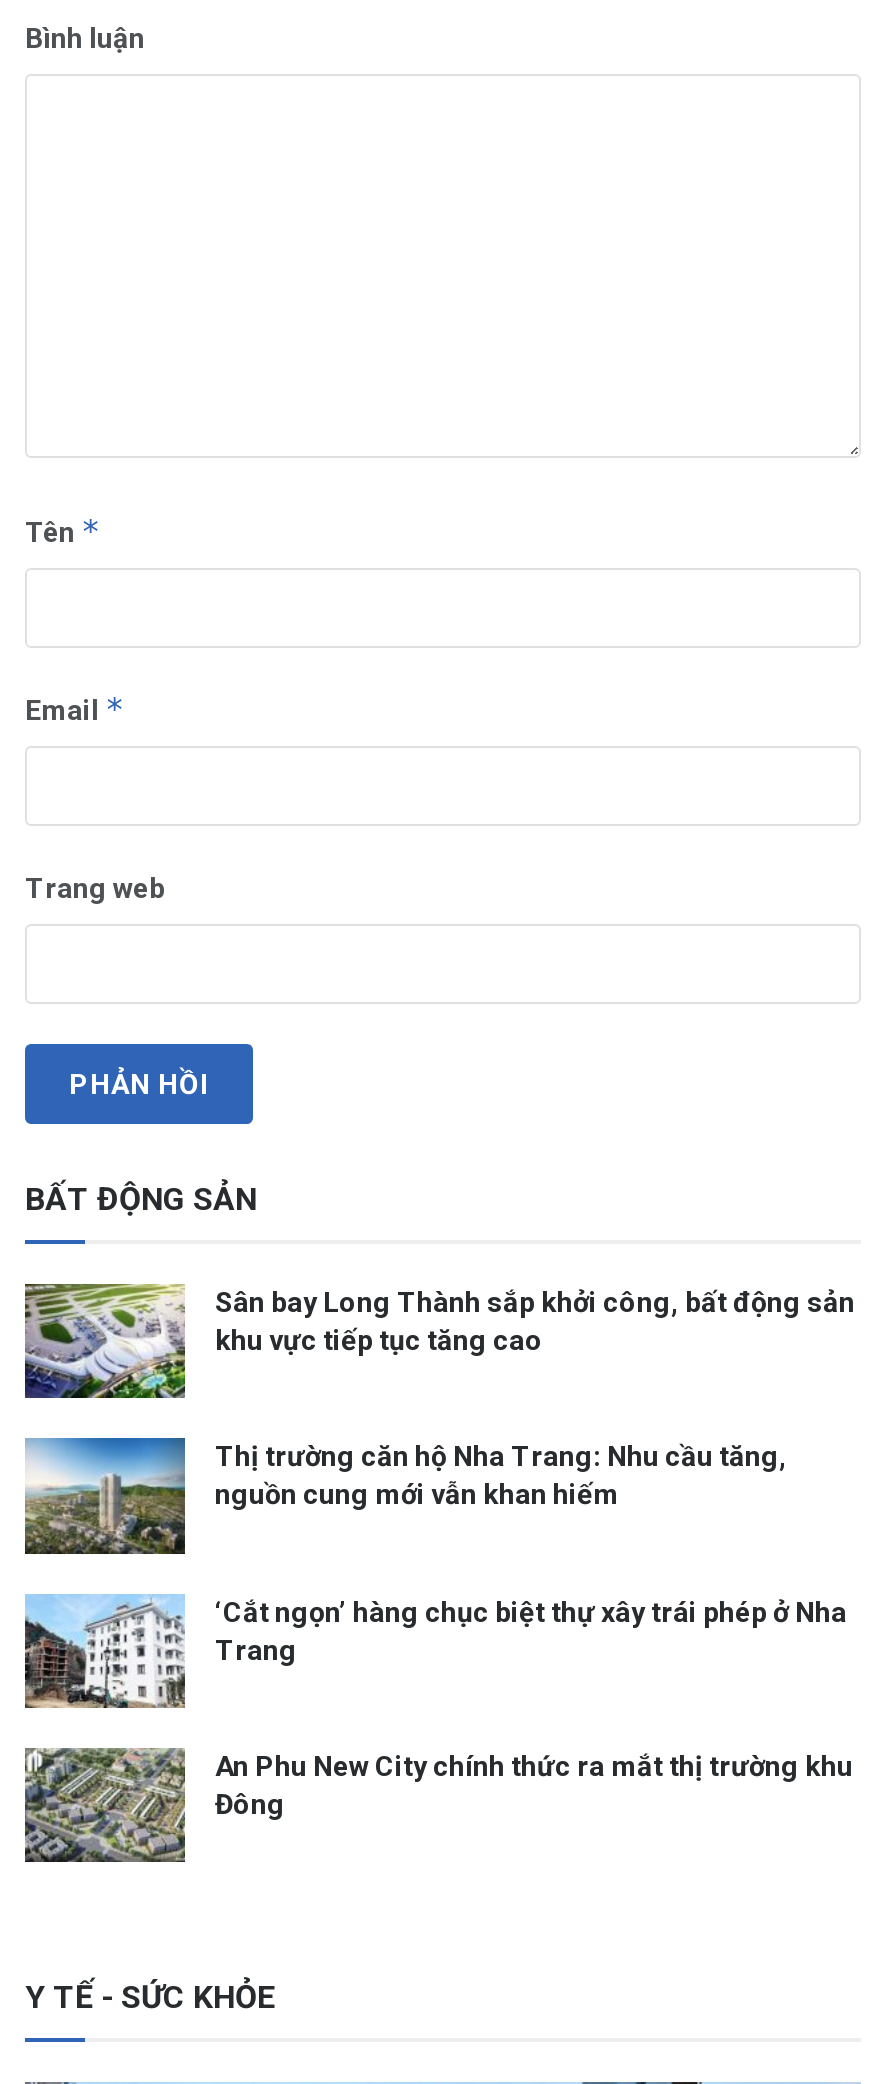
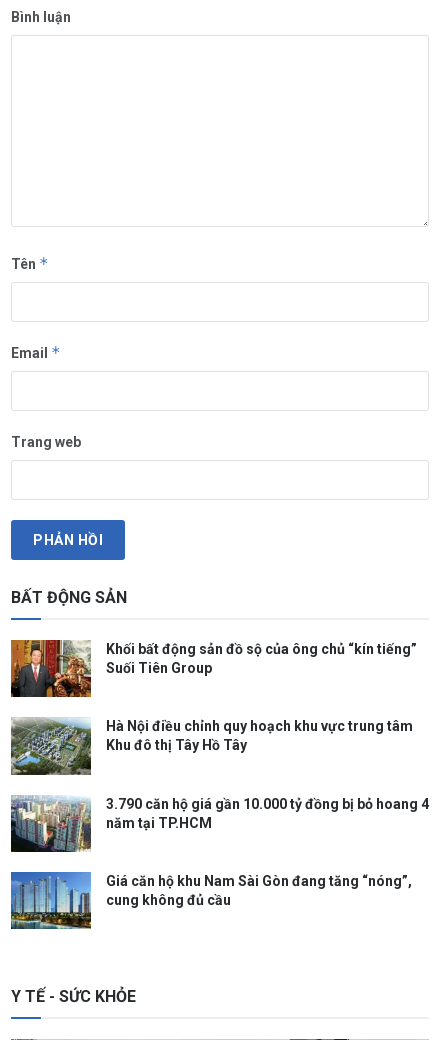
- [image]
- Sân bay Long Thành sắp khởi công, bất động sản
- khu vực tiếp tục tăng cao
+ [image]
+ Khối bất động sản đồ sộ của ông chủ “kín tiếng”
+ Suối Tiên Group

- [image]
- Thị trường căn hộ Nha Trang: Nhu cầu tăng,
- nguồn cung mới vẫn khan hiếm
+ [image]
+ Hà Nội điều chỉnh quy hoạch khu vực trung tâm
+ Khu đô thị Tây Hồ Tây

- [image]
- ‘Cắt ngọn’ hàng chục biệt thự xây trái phép ở Nha
- Trang
+ [image]
+ 3.790 căn hộ giá gần 10.000 tỷ đồng bị bỏ hoang 4
+ năm tại TP.HCM

- [image]
- An Phu New City chính thức ra mắt thị trường khu
- Đông
+ [image]
+ Giá căn hộ khu Nam Sài Gòn đang tăng “nóng”,
+ cung không đủ cầu
